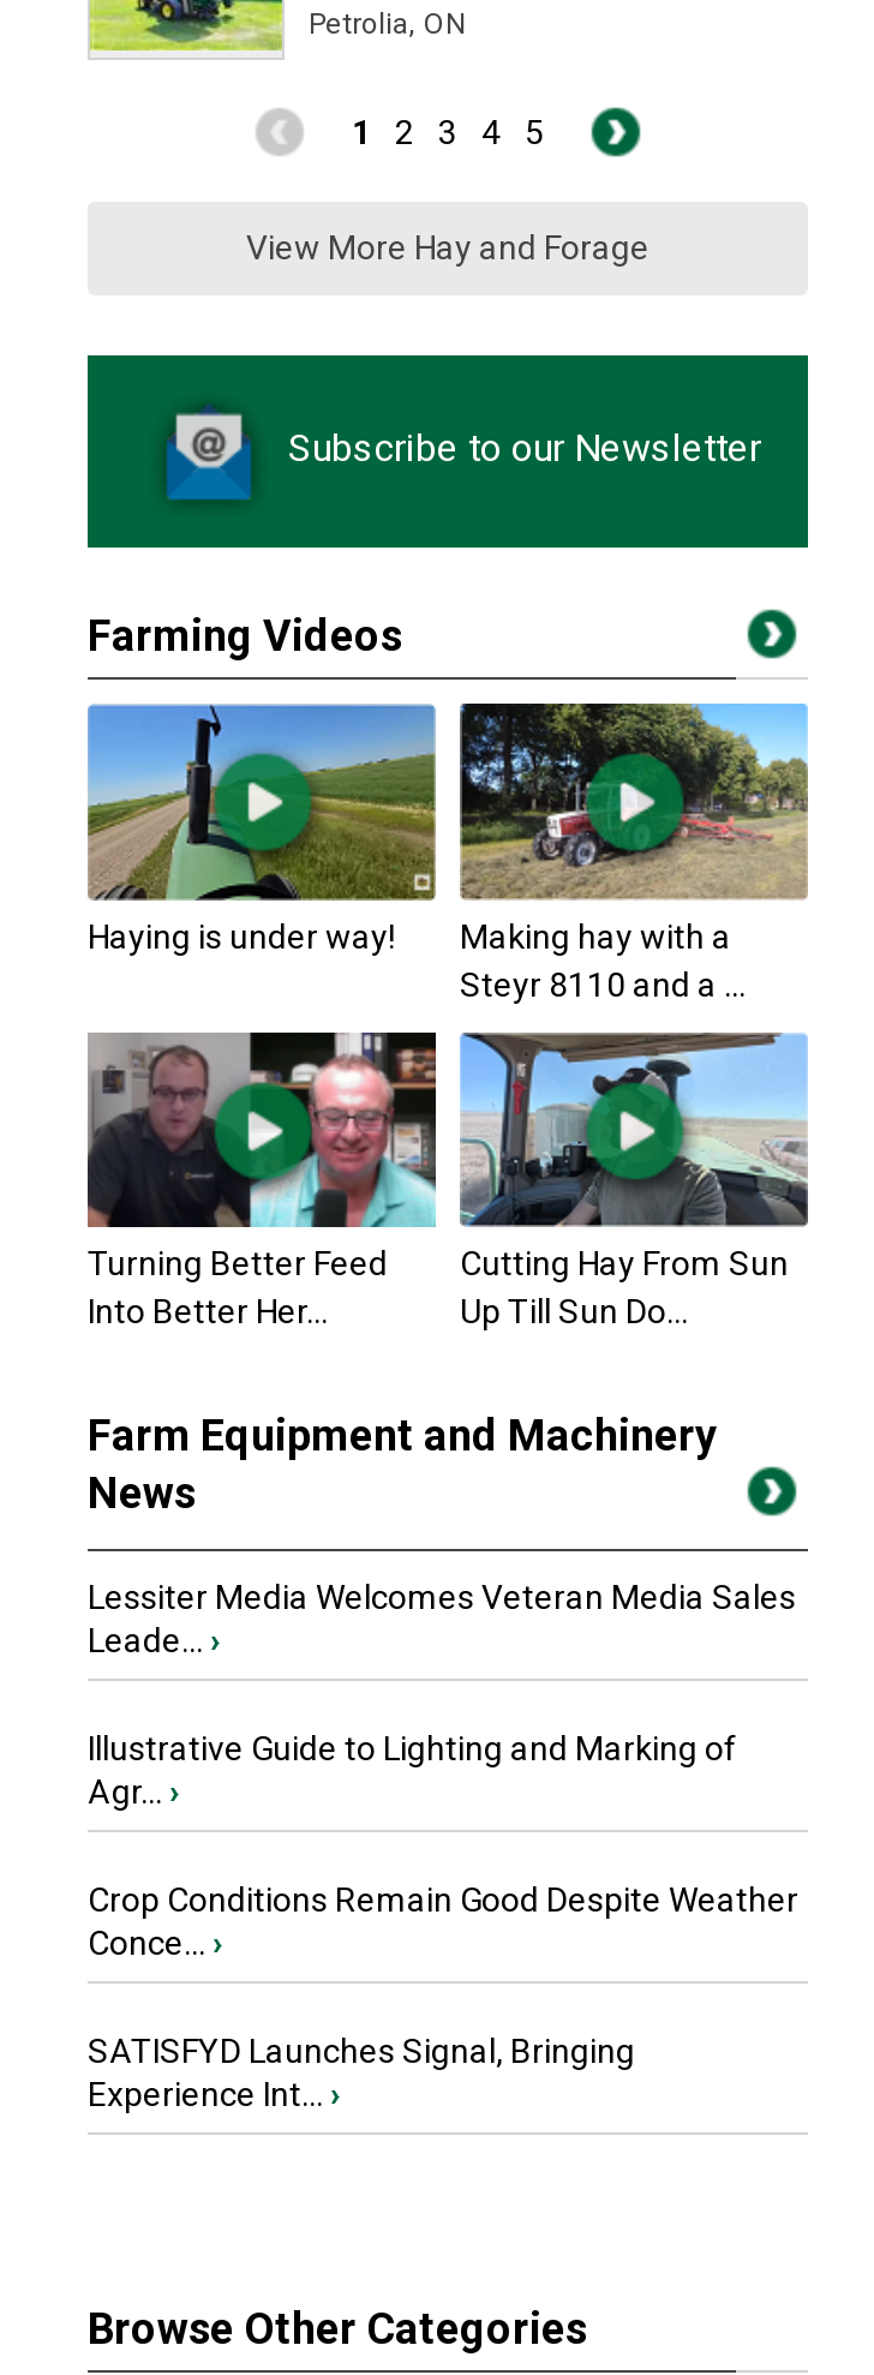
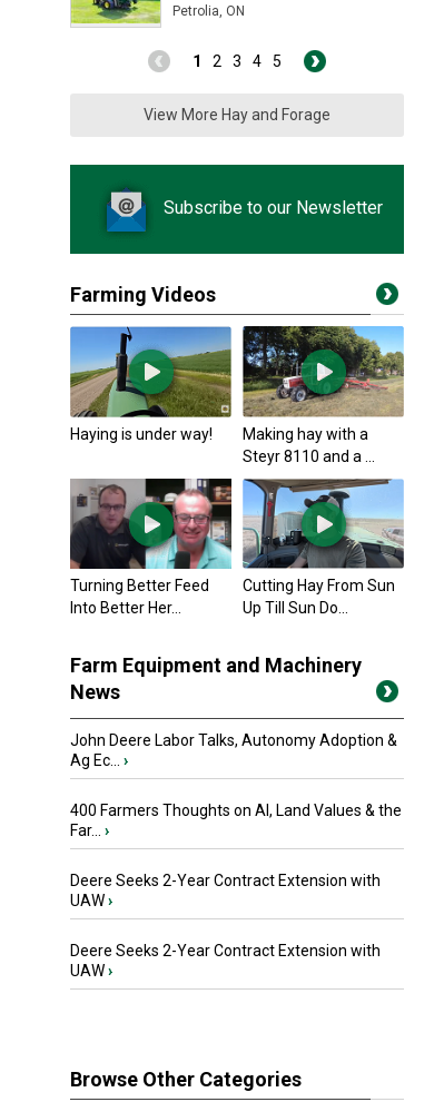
- Lessiter Media Welcomes Veteran Media Sales
- Leade... ›
+ John Deere Labor Talks, Autonomy Adoption &
+ Ag Ec... ›

- Illustrative Guide to Lighting and Marking of
- Agr... ›
+ 400 Farmers Thoughts on AI, Land Values & the
+ Far... ›

- Crop Conditions Remain Good Despite Weather
- Conce... ›
+ Deere Seeks 2-Year Contract Extension with
+ UAW ›

- SATISFYD Launches Signal, Bringing
- Experience Int... ›
+ Deere Seeks 2-Year Contract Extension with
+ UAW ›
